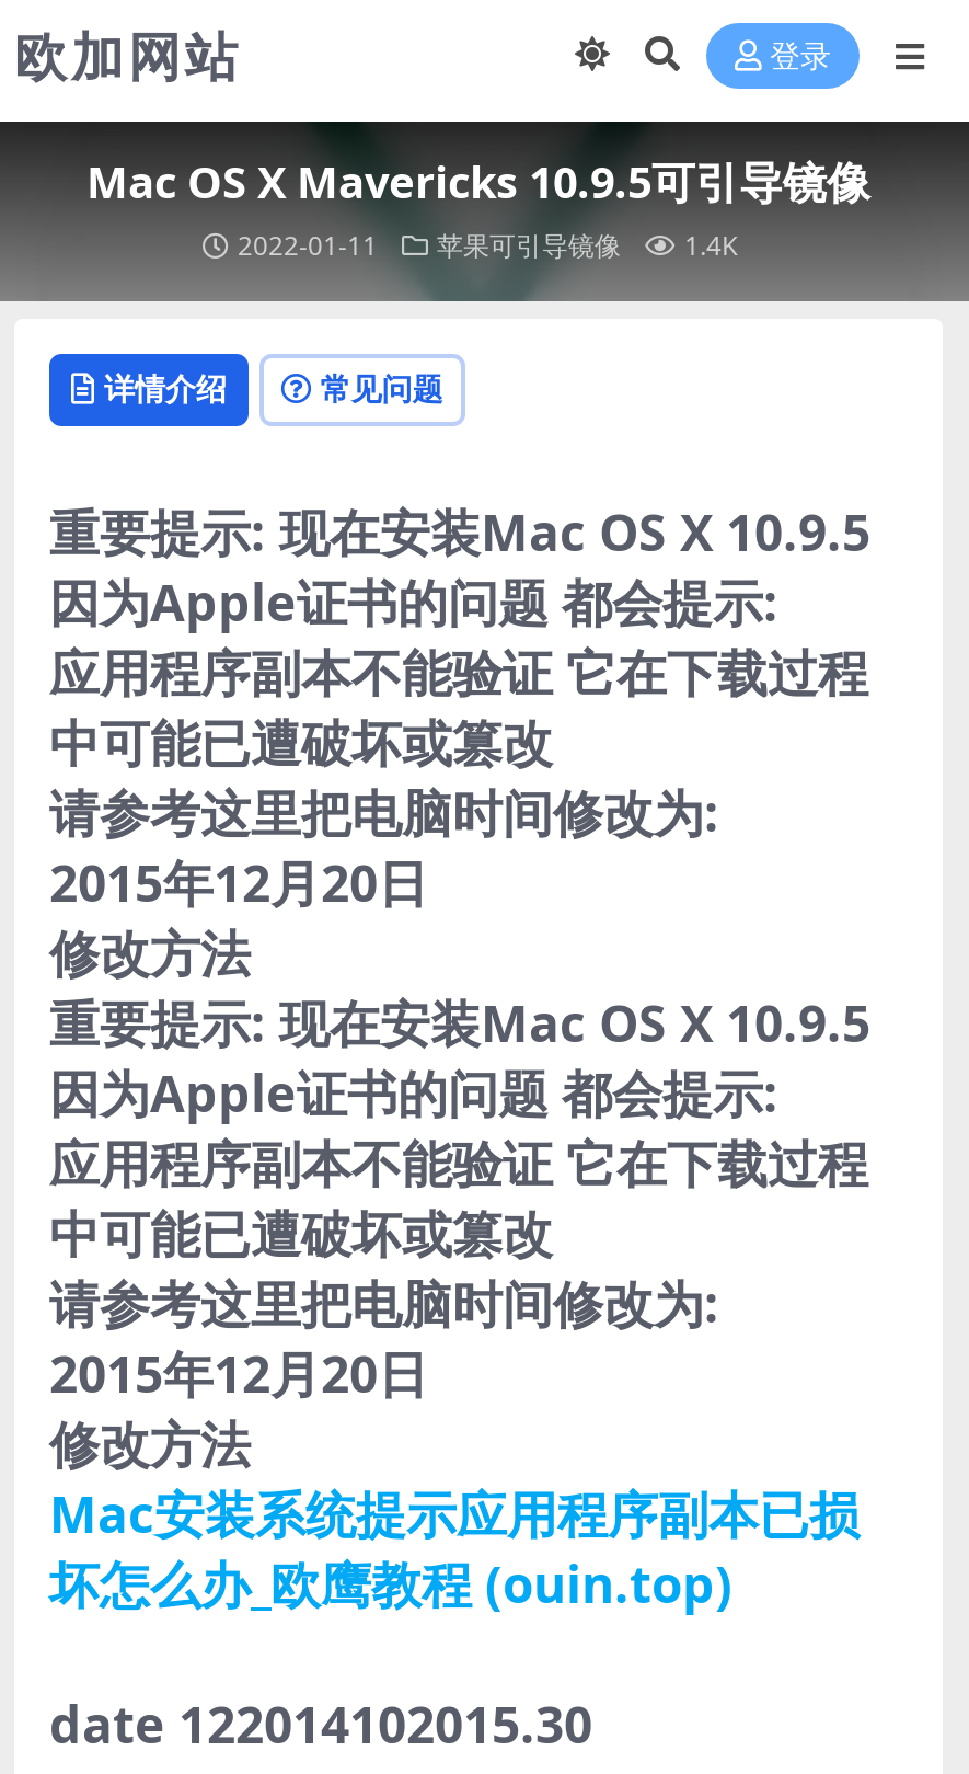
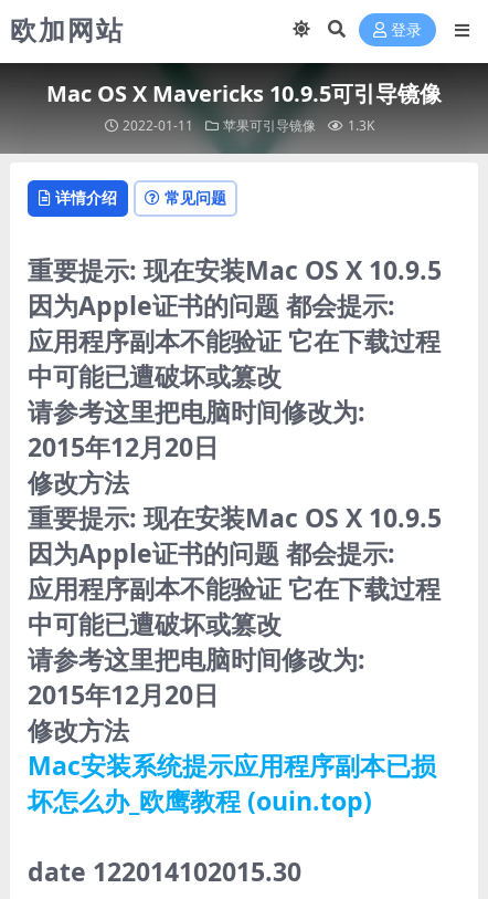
- 2022-01-11 苹果可引导镜像 1.4K
+ 2022-01-11 苹果可引导镜像 1.3K
